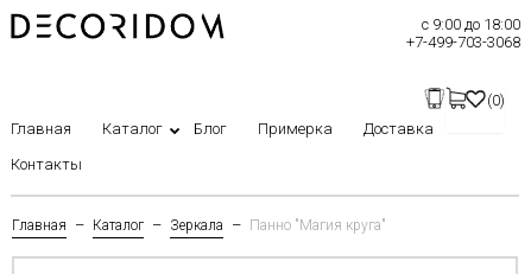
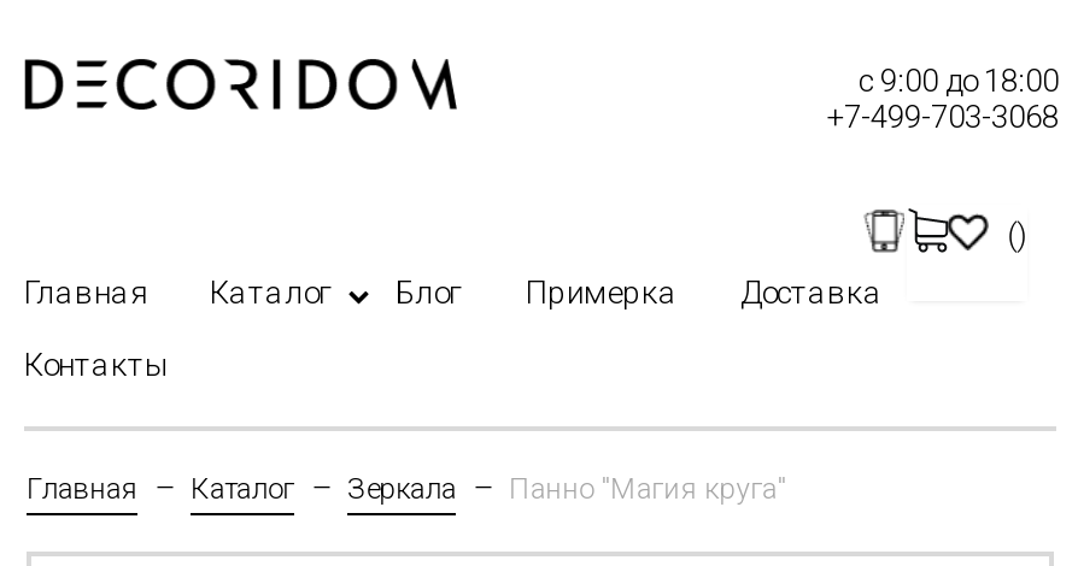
- 0
